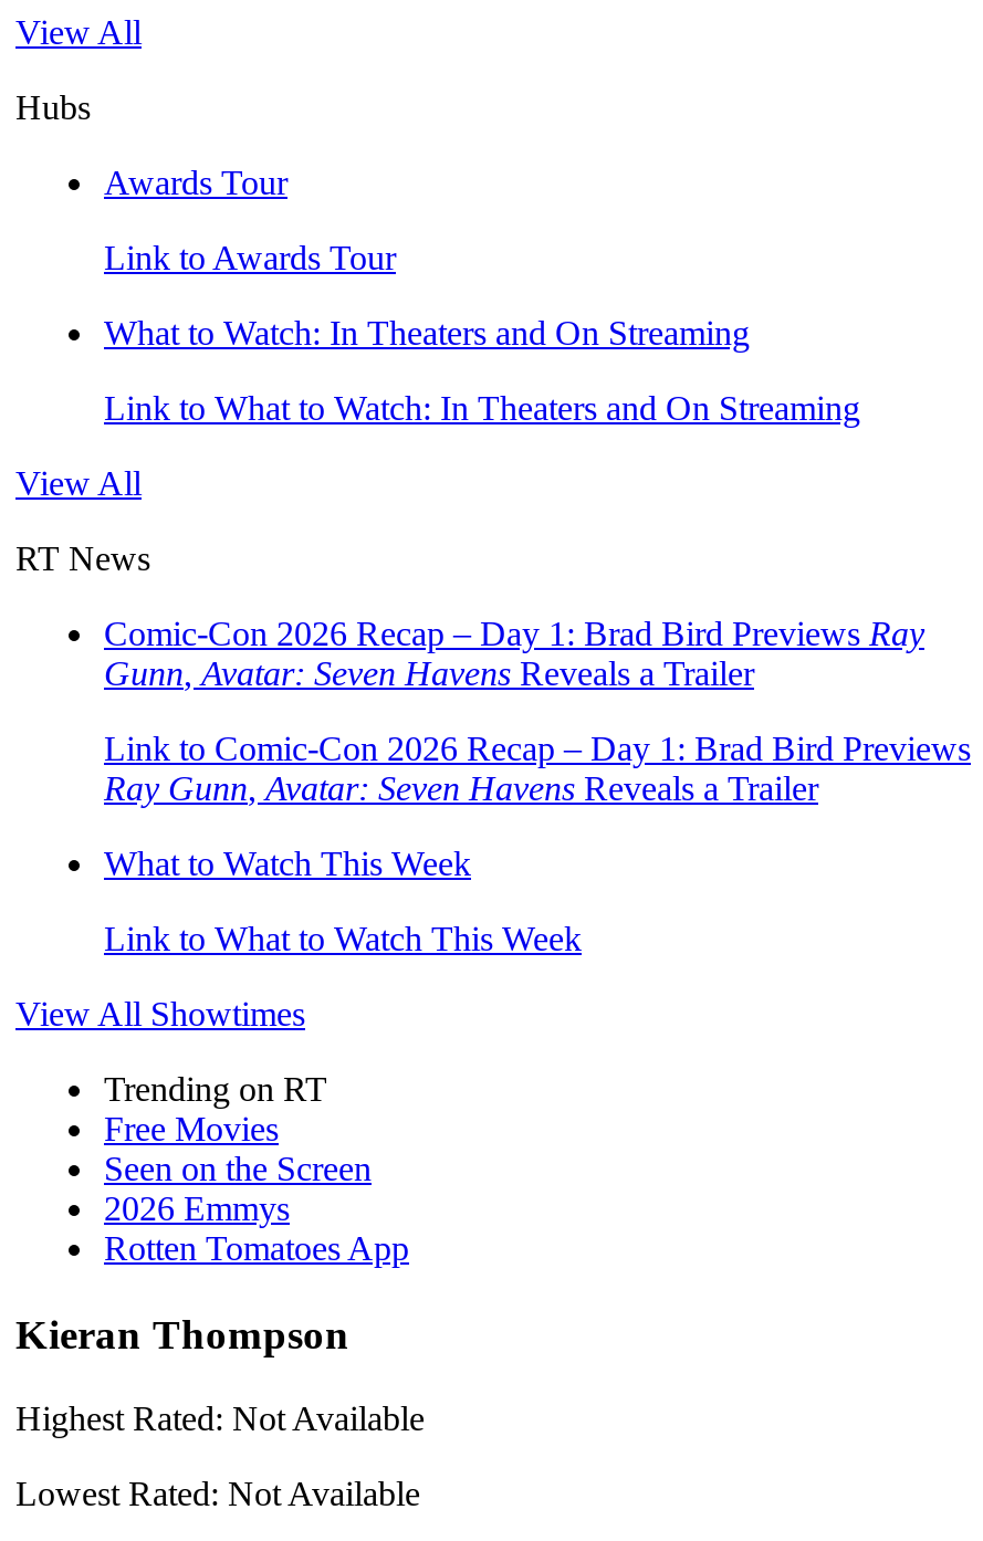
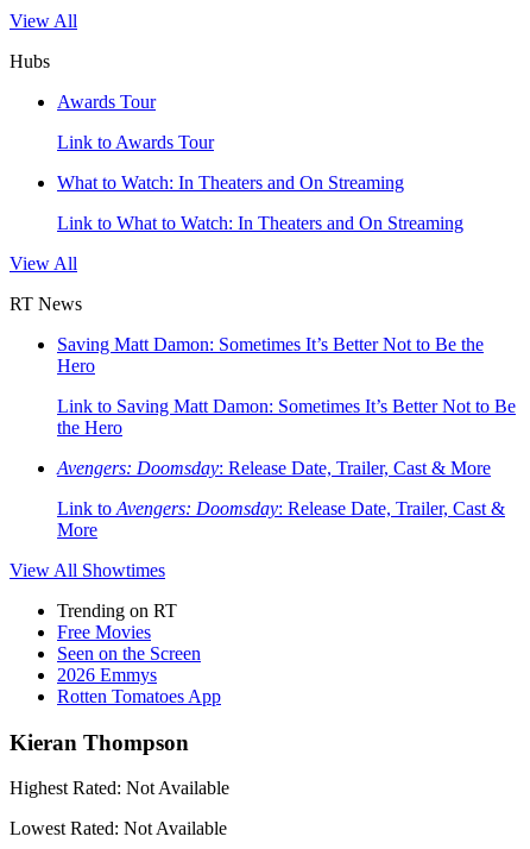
- Comic-Con 2026 Recap – Day 1: Brad Bird Previews Ray
- Gunn, Avatar: Seven Havens Reveals a Trailer
+ Saving Matt Damon: Sometimes It’s Better Not to Be the
+ Hero

- Link to Comic-Con 2026 Recap – Day 1: Brad Bird Previews
- Ray Gunn, Avatar: Seven Havens Reveals a Trailer
+ Link to Saving Matt Damon: Sometimes It’s Better Not to Be
+ the Hero

- What to Watch This Week
+ Avengers: Doomsday: Release Date, Trailer, Cast & More

- Link to What to Watch This Week
+ Link to Avengers: Doomsday: Release Date, Trailer, Cast &
+ More
